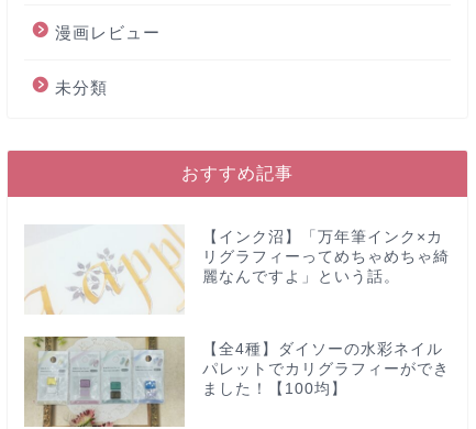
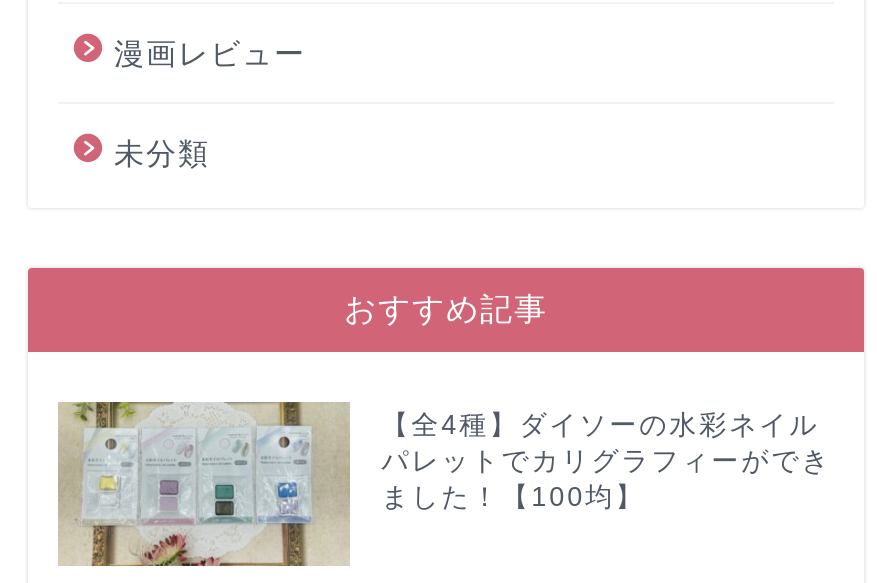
- [image]
- 【インク沼】「万年筆インク×カ
- リグラフィーってめちゃめちゃ綺
- 麗なんですよ」という話。
